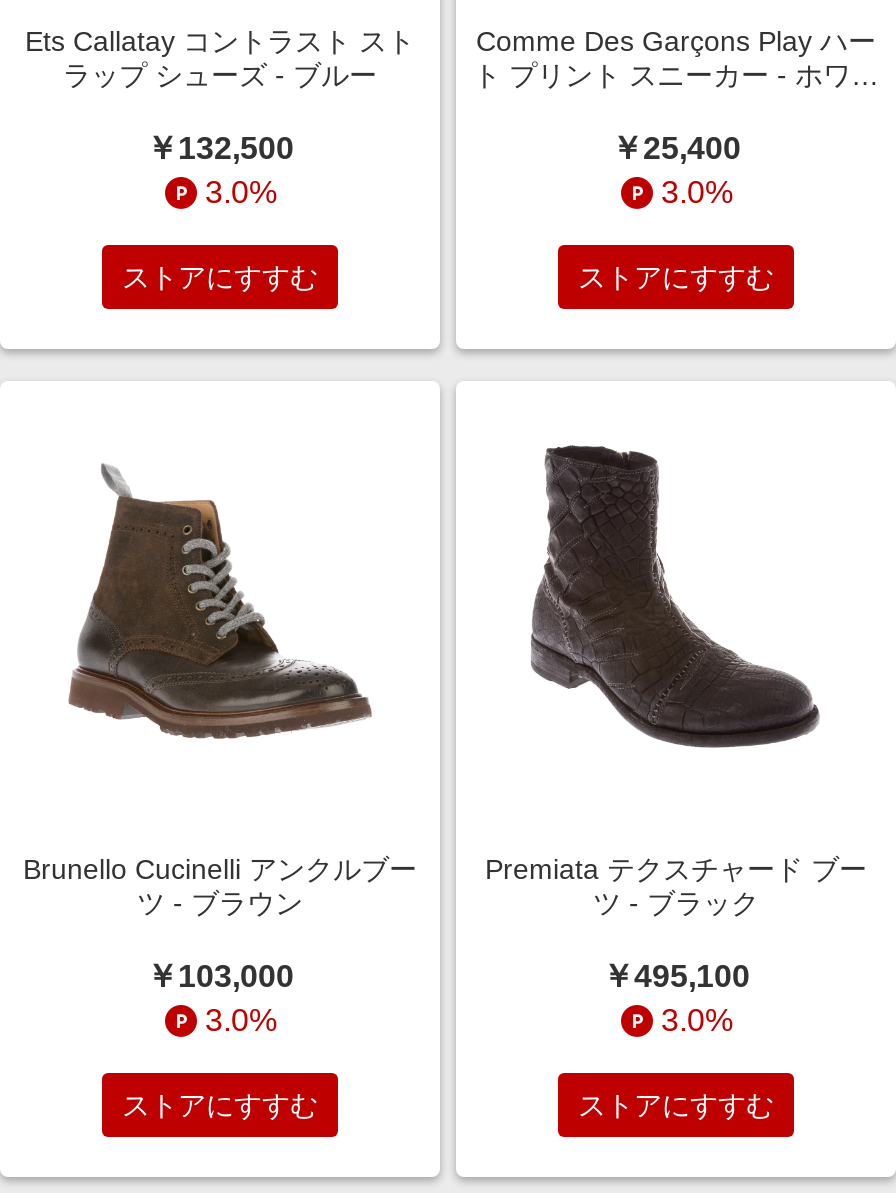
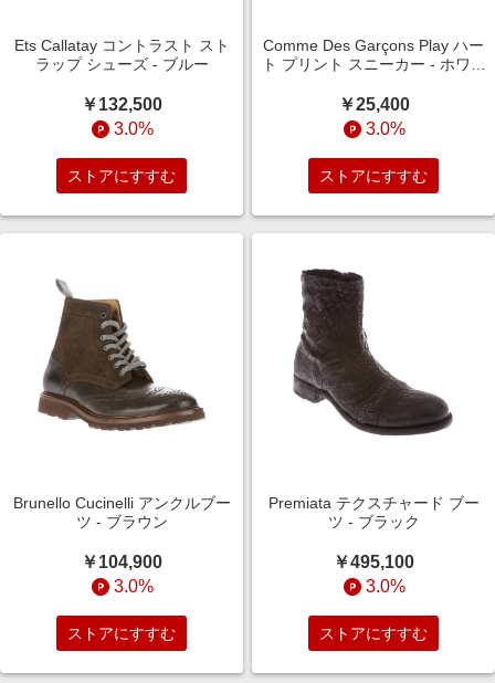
- ￥103,000
+ ￥104,900
